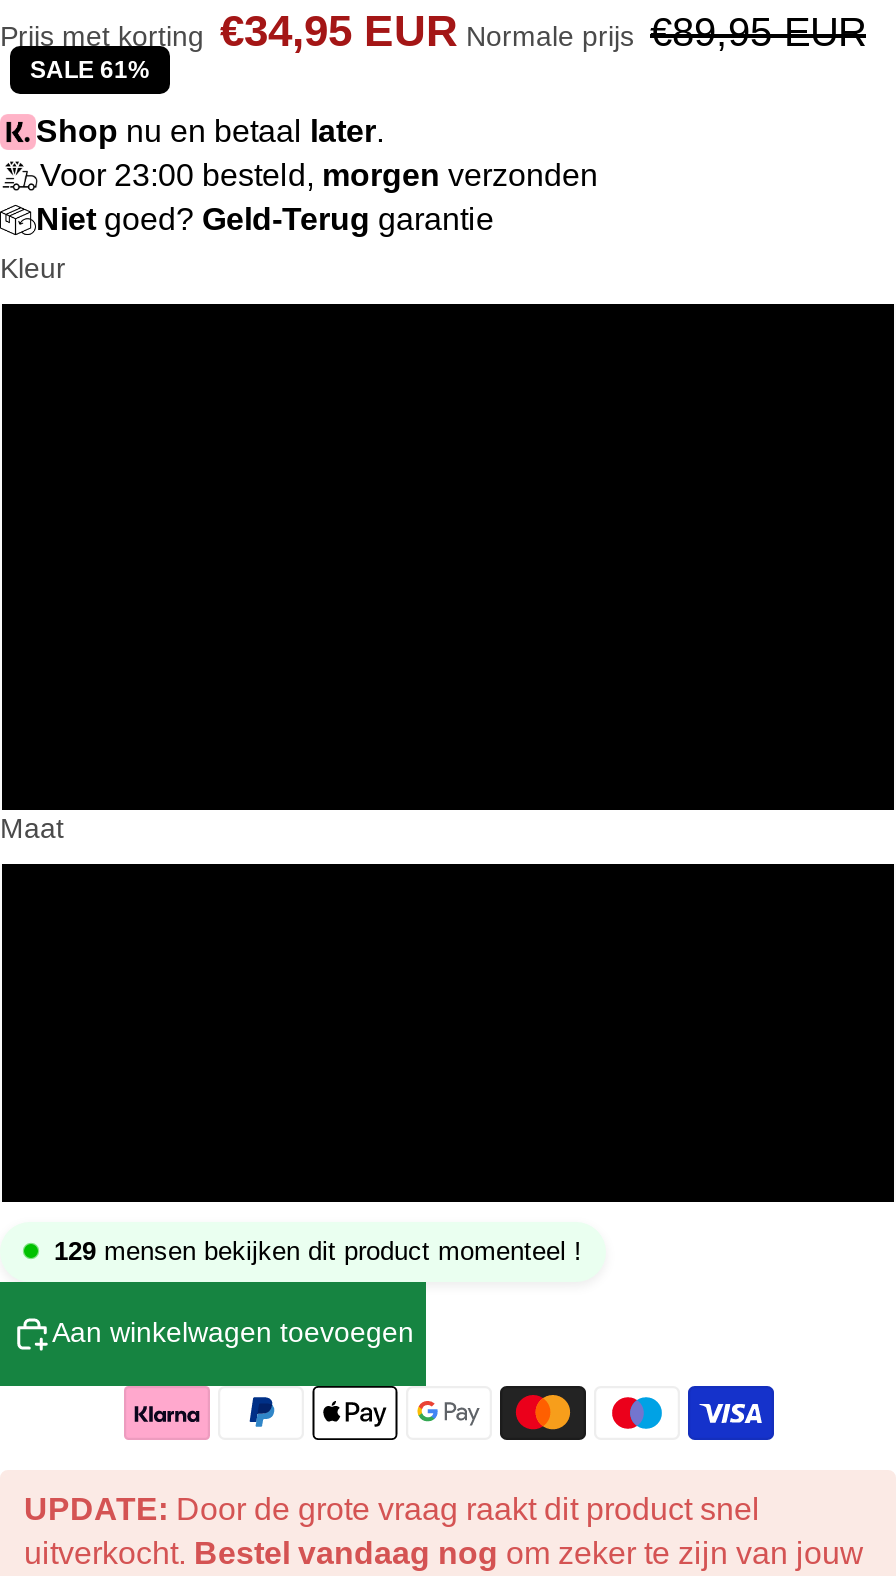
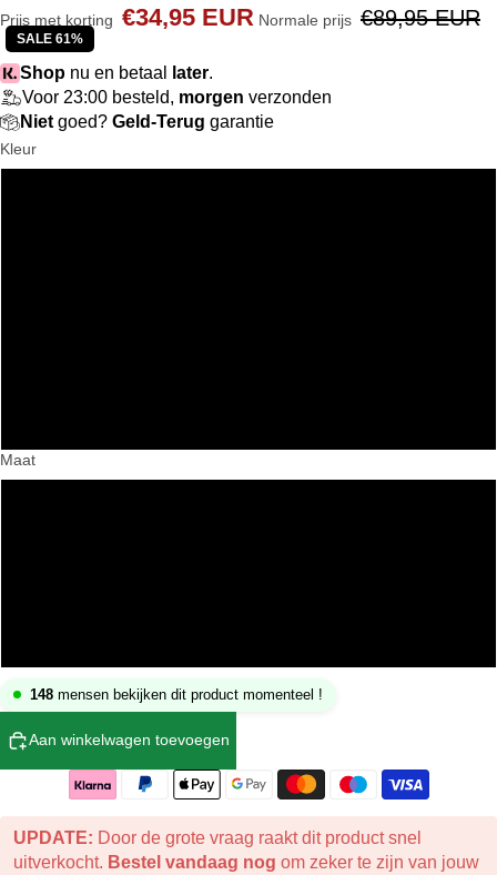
- 129 mensen bekijken dit product momenteel !
+ 148 mensen bekijken dit product momenteel !
